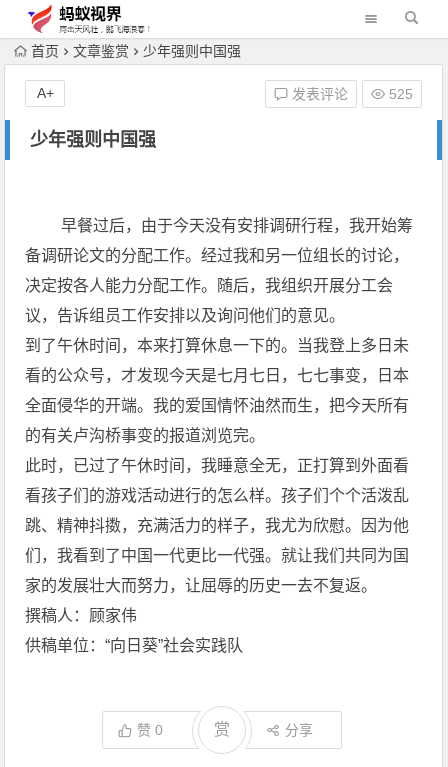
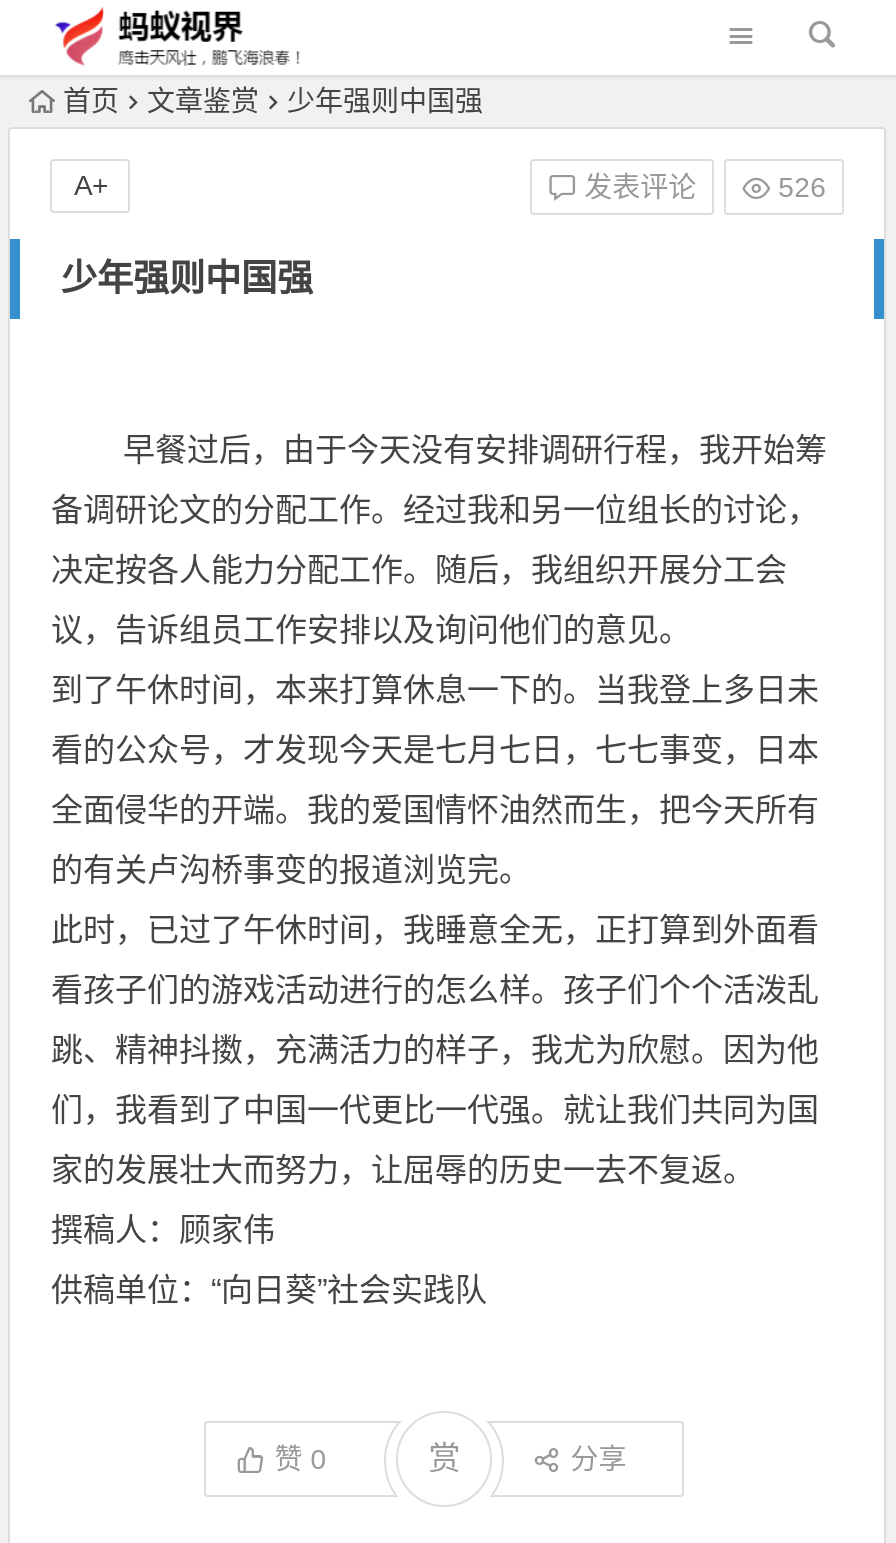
- 525
+ 526
